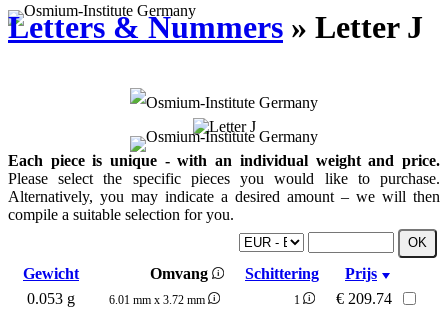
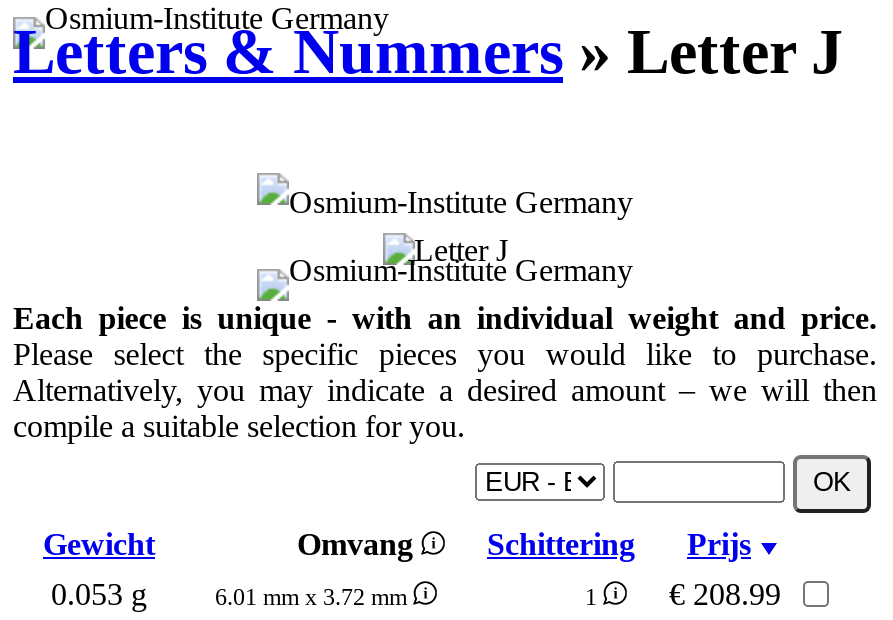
- €209.74
+ €208.99
